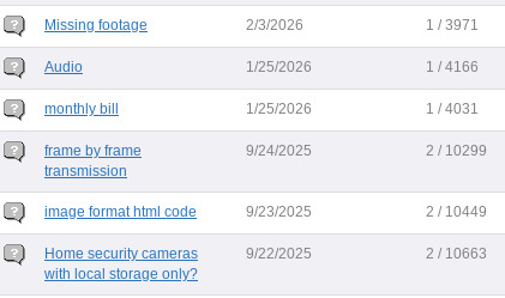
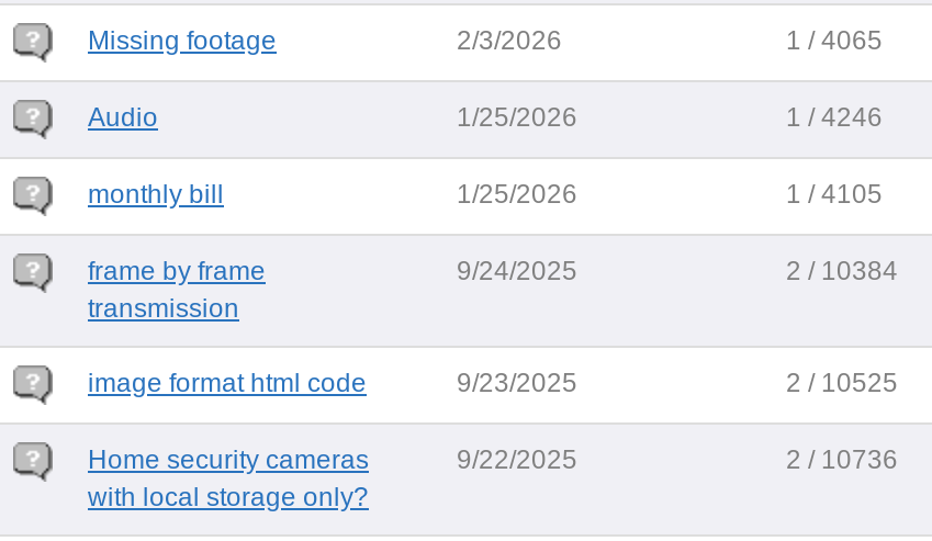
- 1 / 3971
+ 1 / 4065

- 1 / 4166
+ 1 / 4246

- 1 / 4031
+ 1 / 4105

- 2 / 10299
+ 2 / 10384

- 2 / 10449
+ 2 / 10525

- 2 / 10663
+ 2 / 10736
